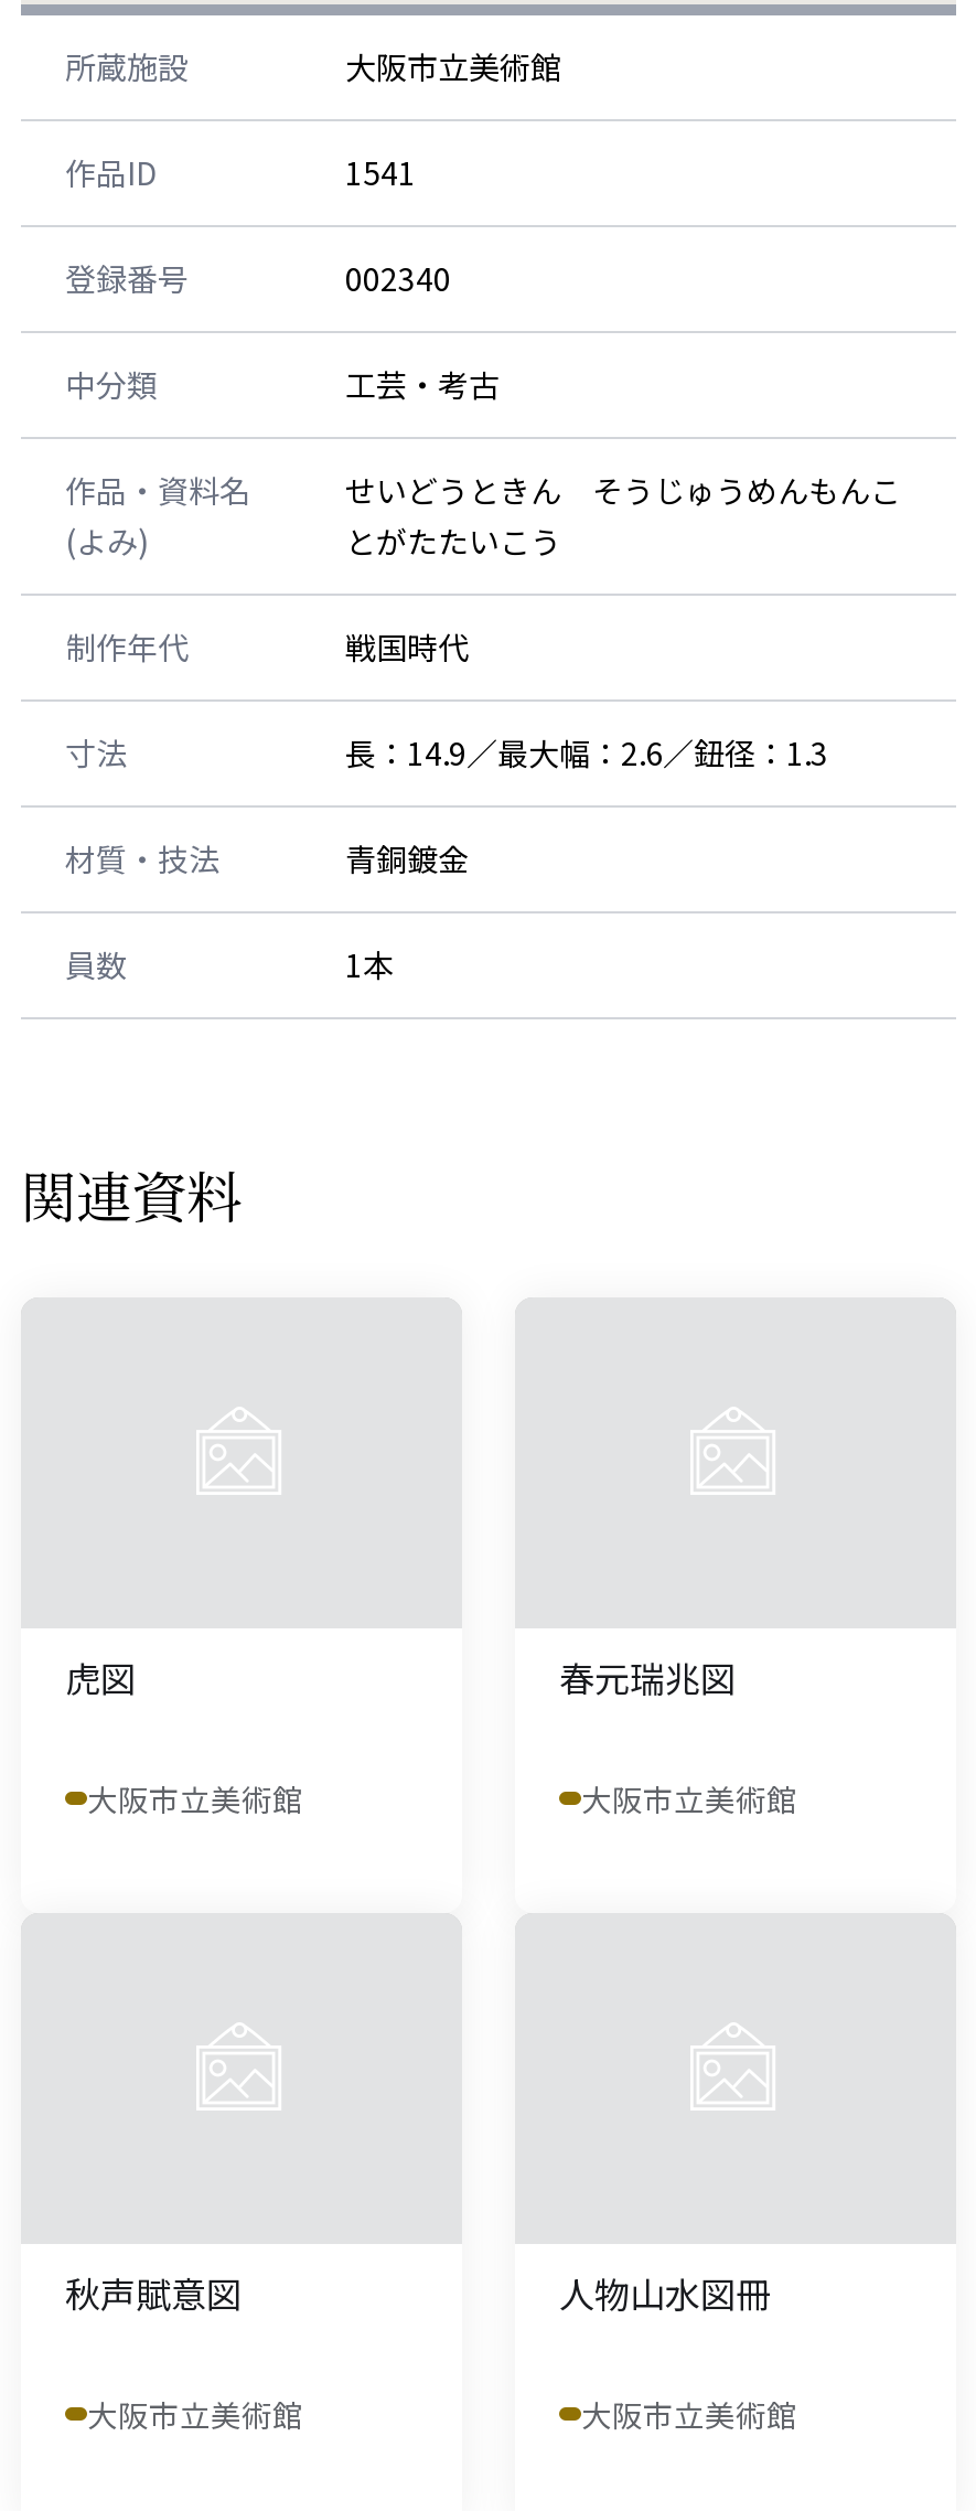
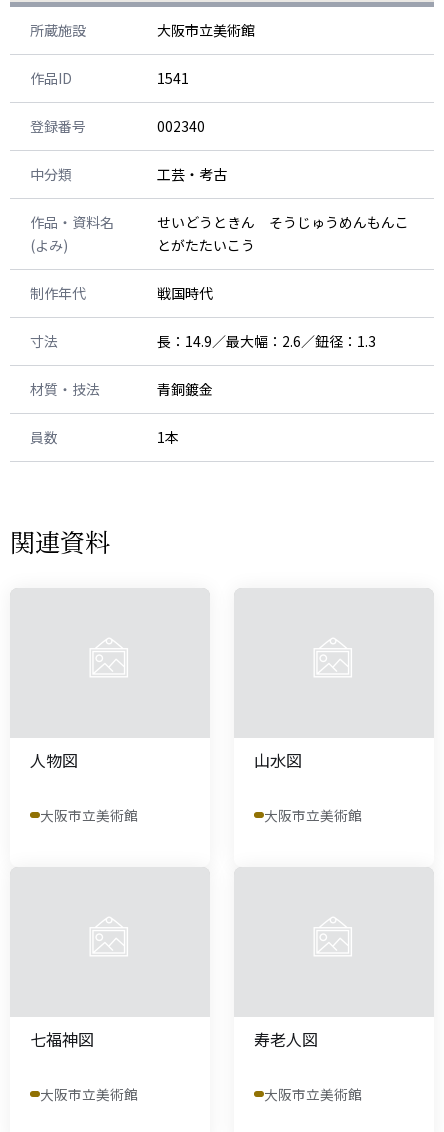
- 虎図
+ 人物図

- 春元瑞兆図
+ 山水図

- 秋声賦意図
+ 七福神図

- 人物山水図冊
+ 寿老人図
